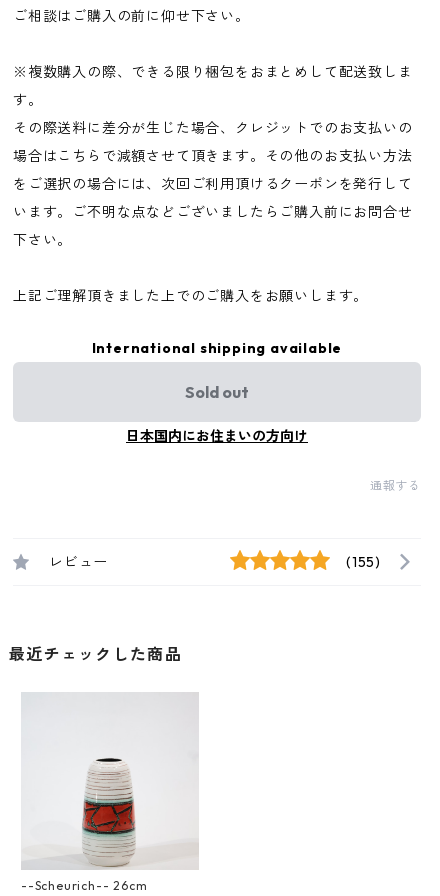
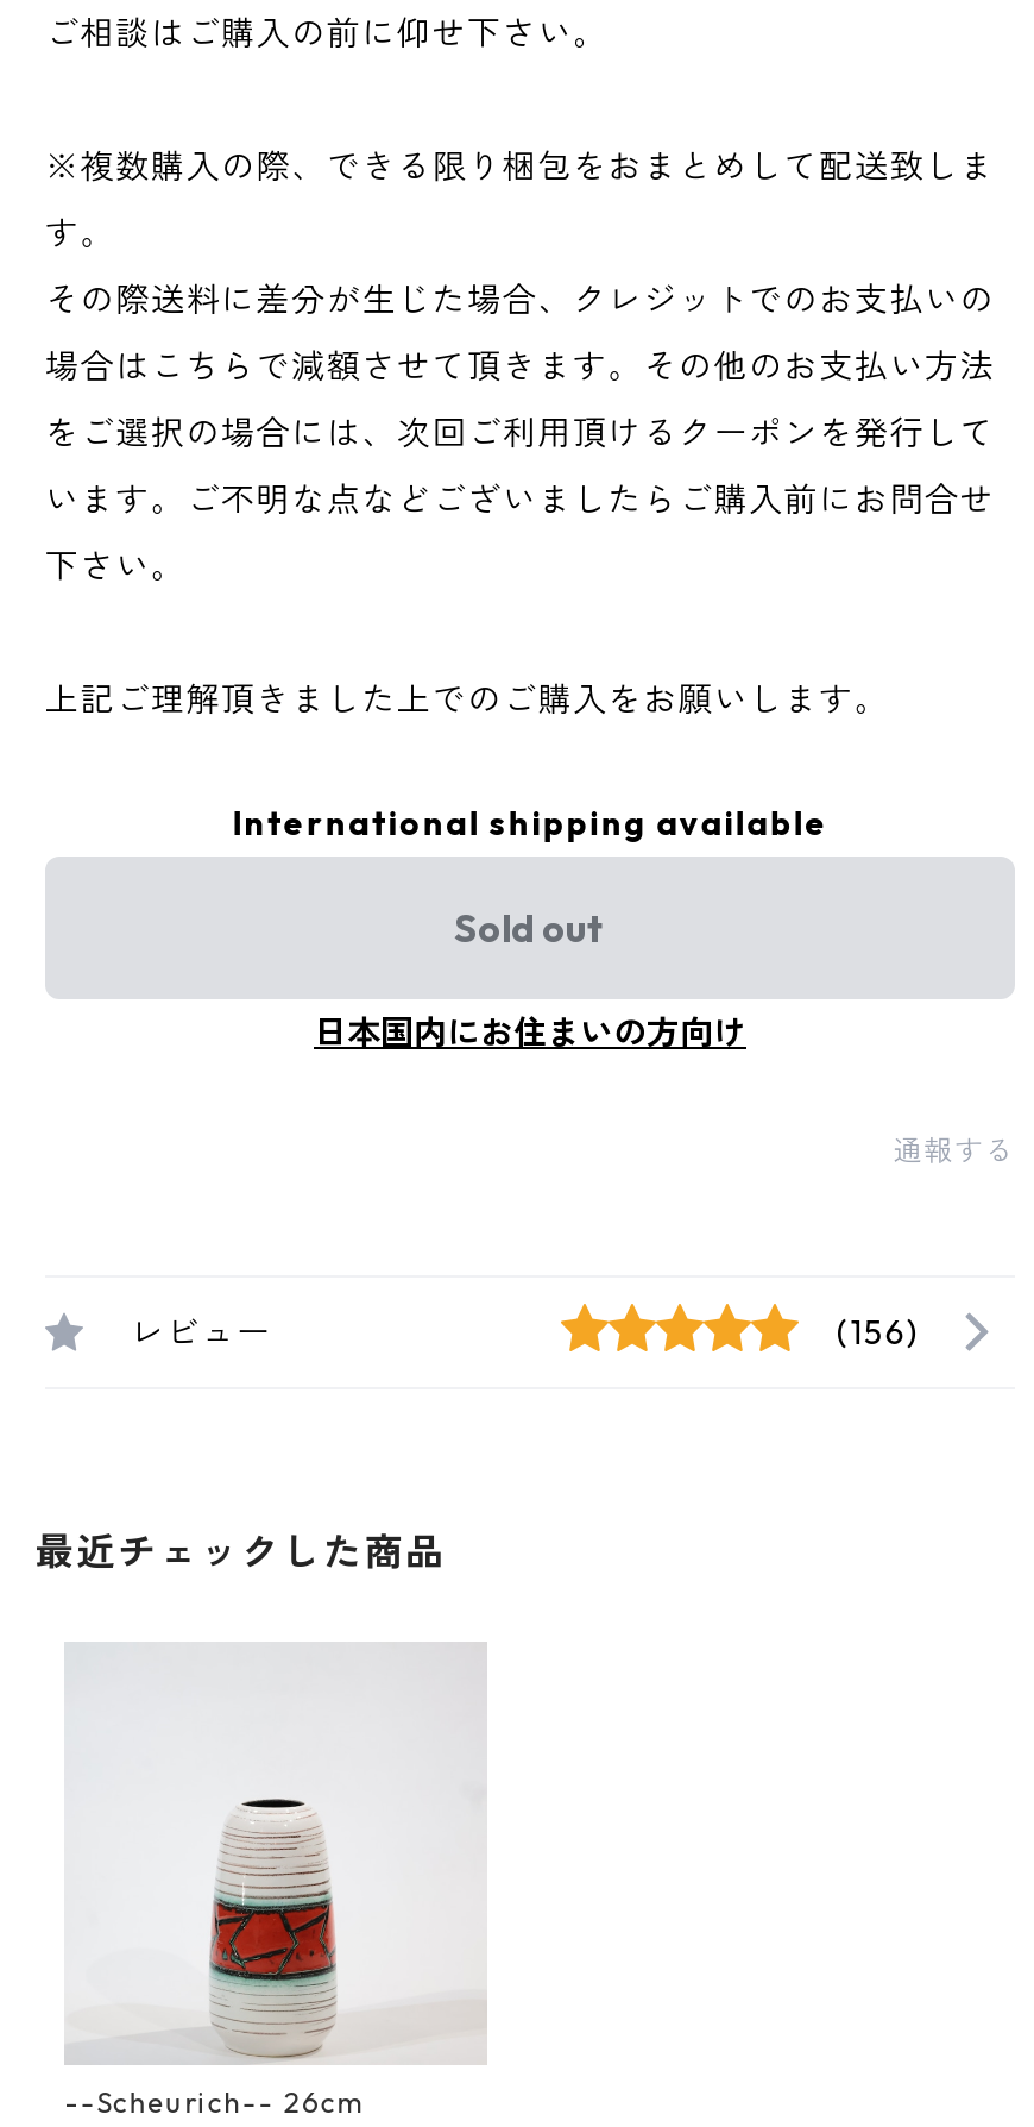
- (155)
+ (156)
